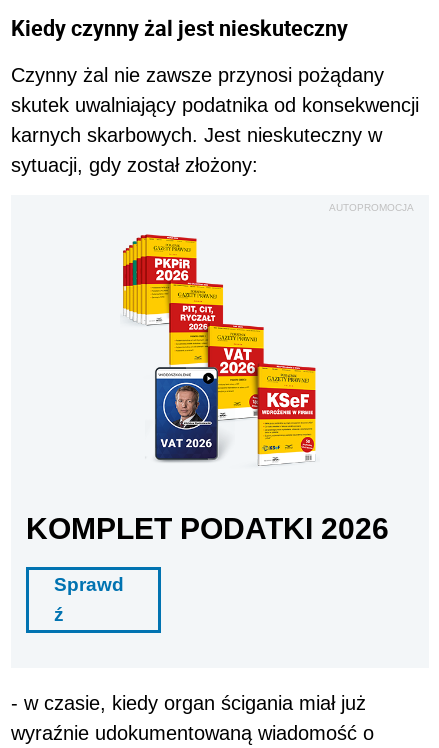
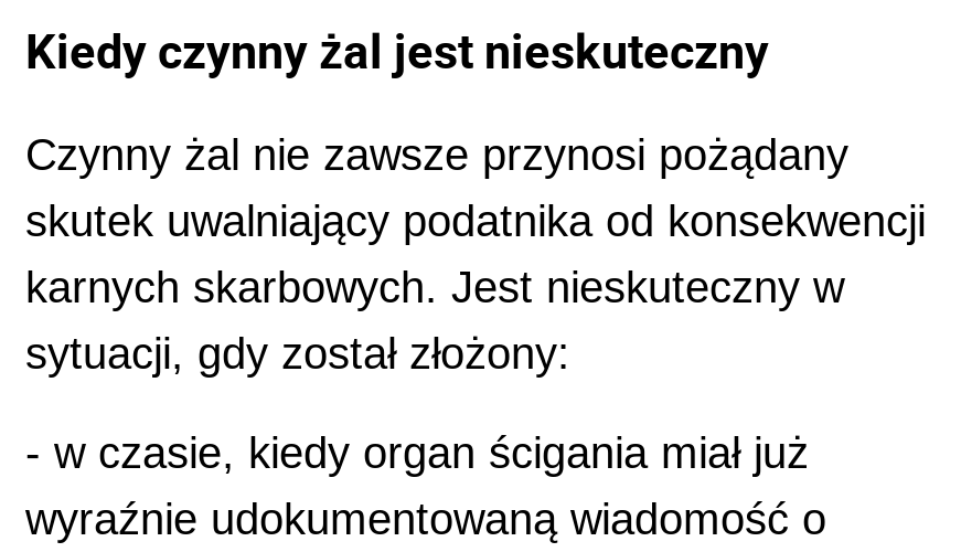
- AUTOPROMOCJA

- [image]

- KOMPLET PODATKI 2026
- Sprawd
- ź
